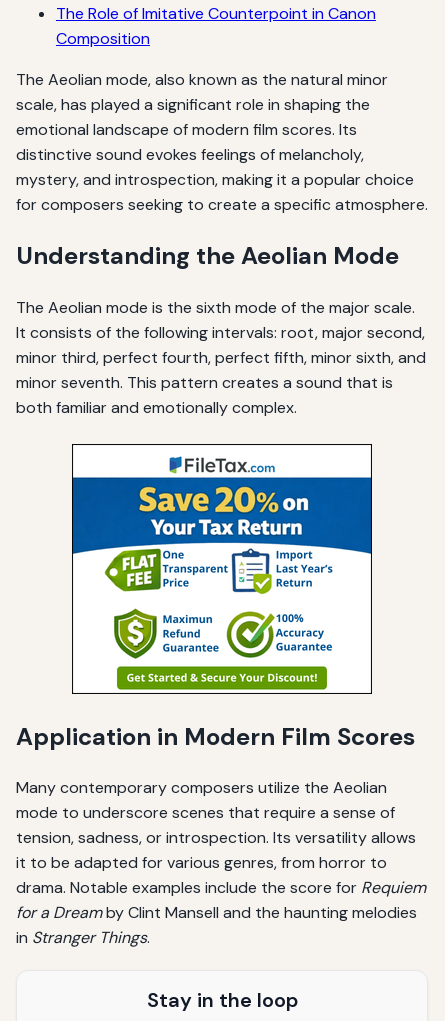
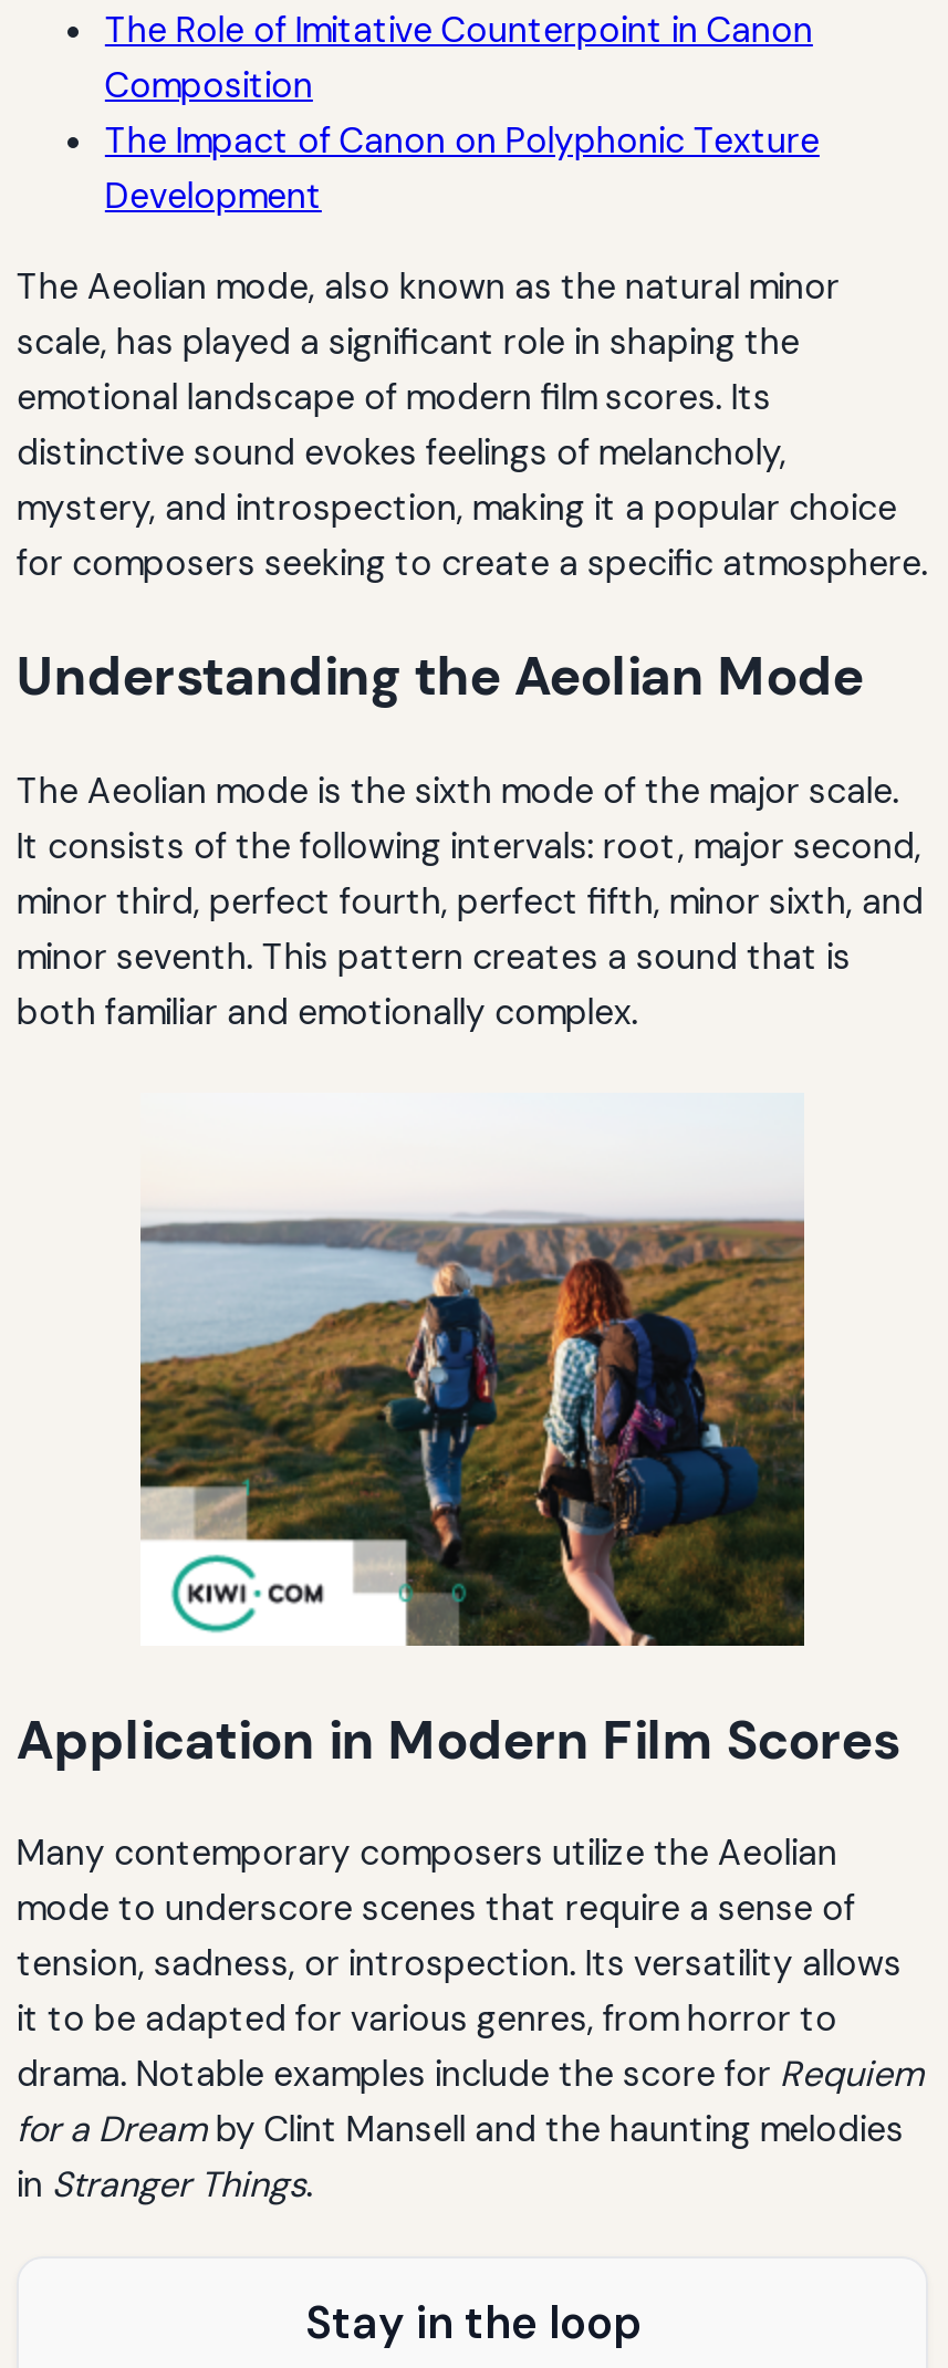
+ The Impact of Canon on Polyphonic Texture
+ Development

- [image]
+ [image]
